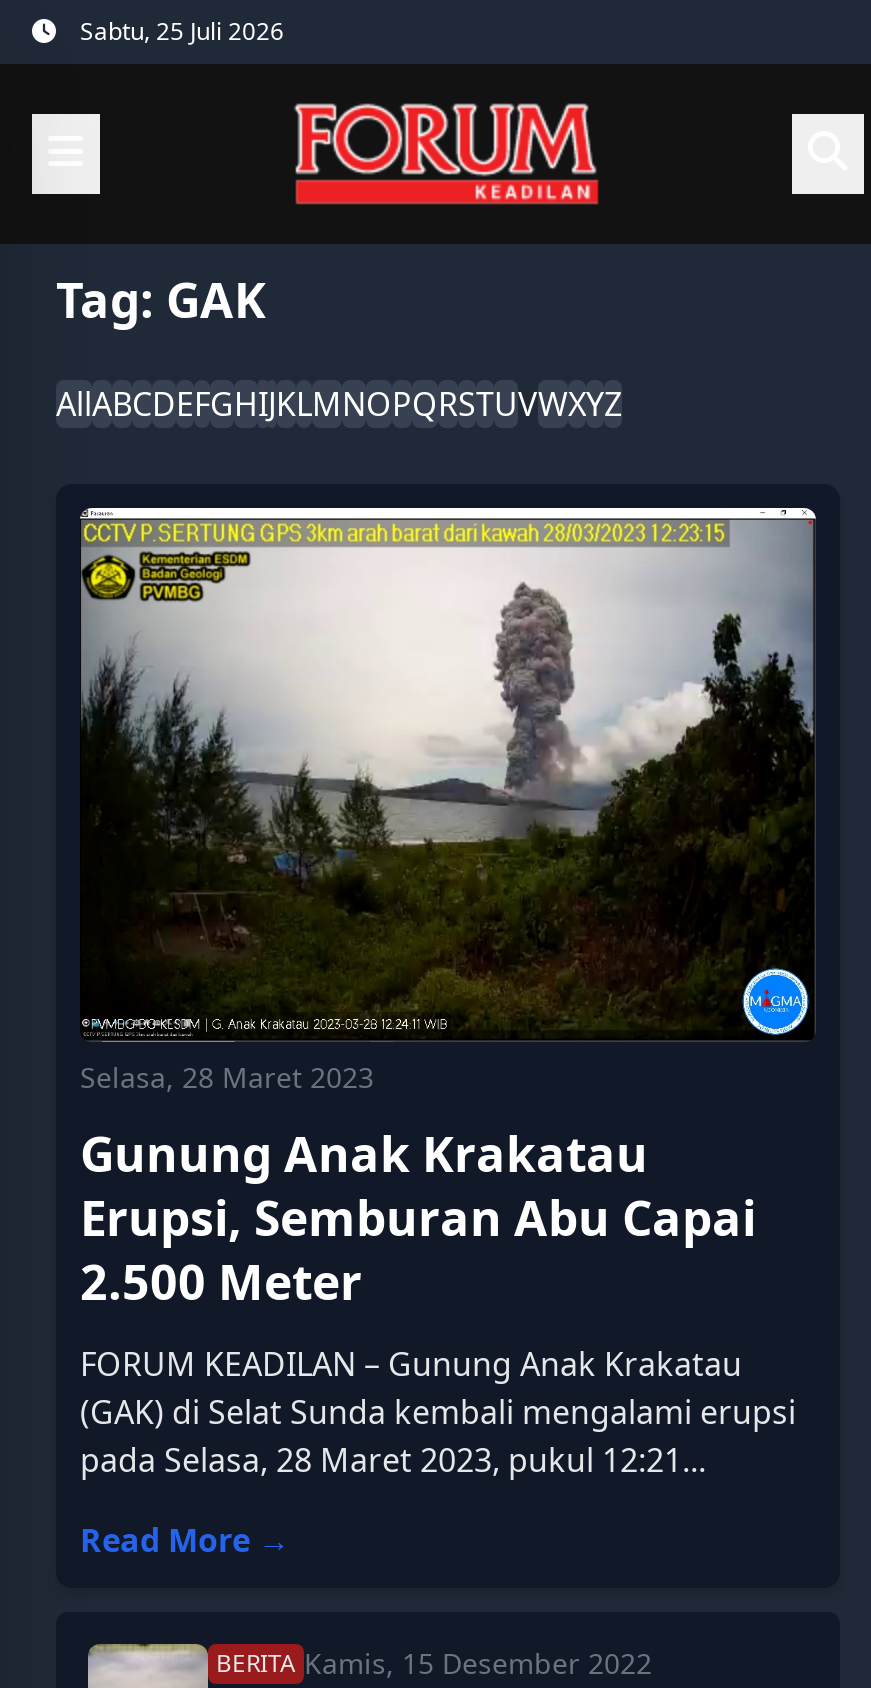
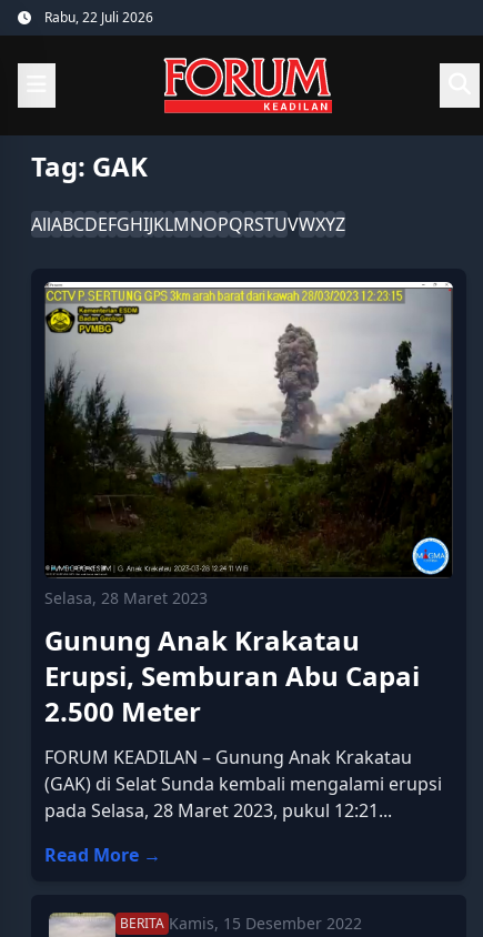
- Sabtu, 25 Juli 2026
+ Rabu, 22 Juli 2026
